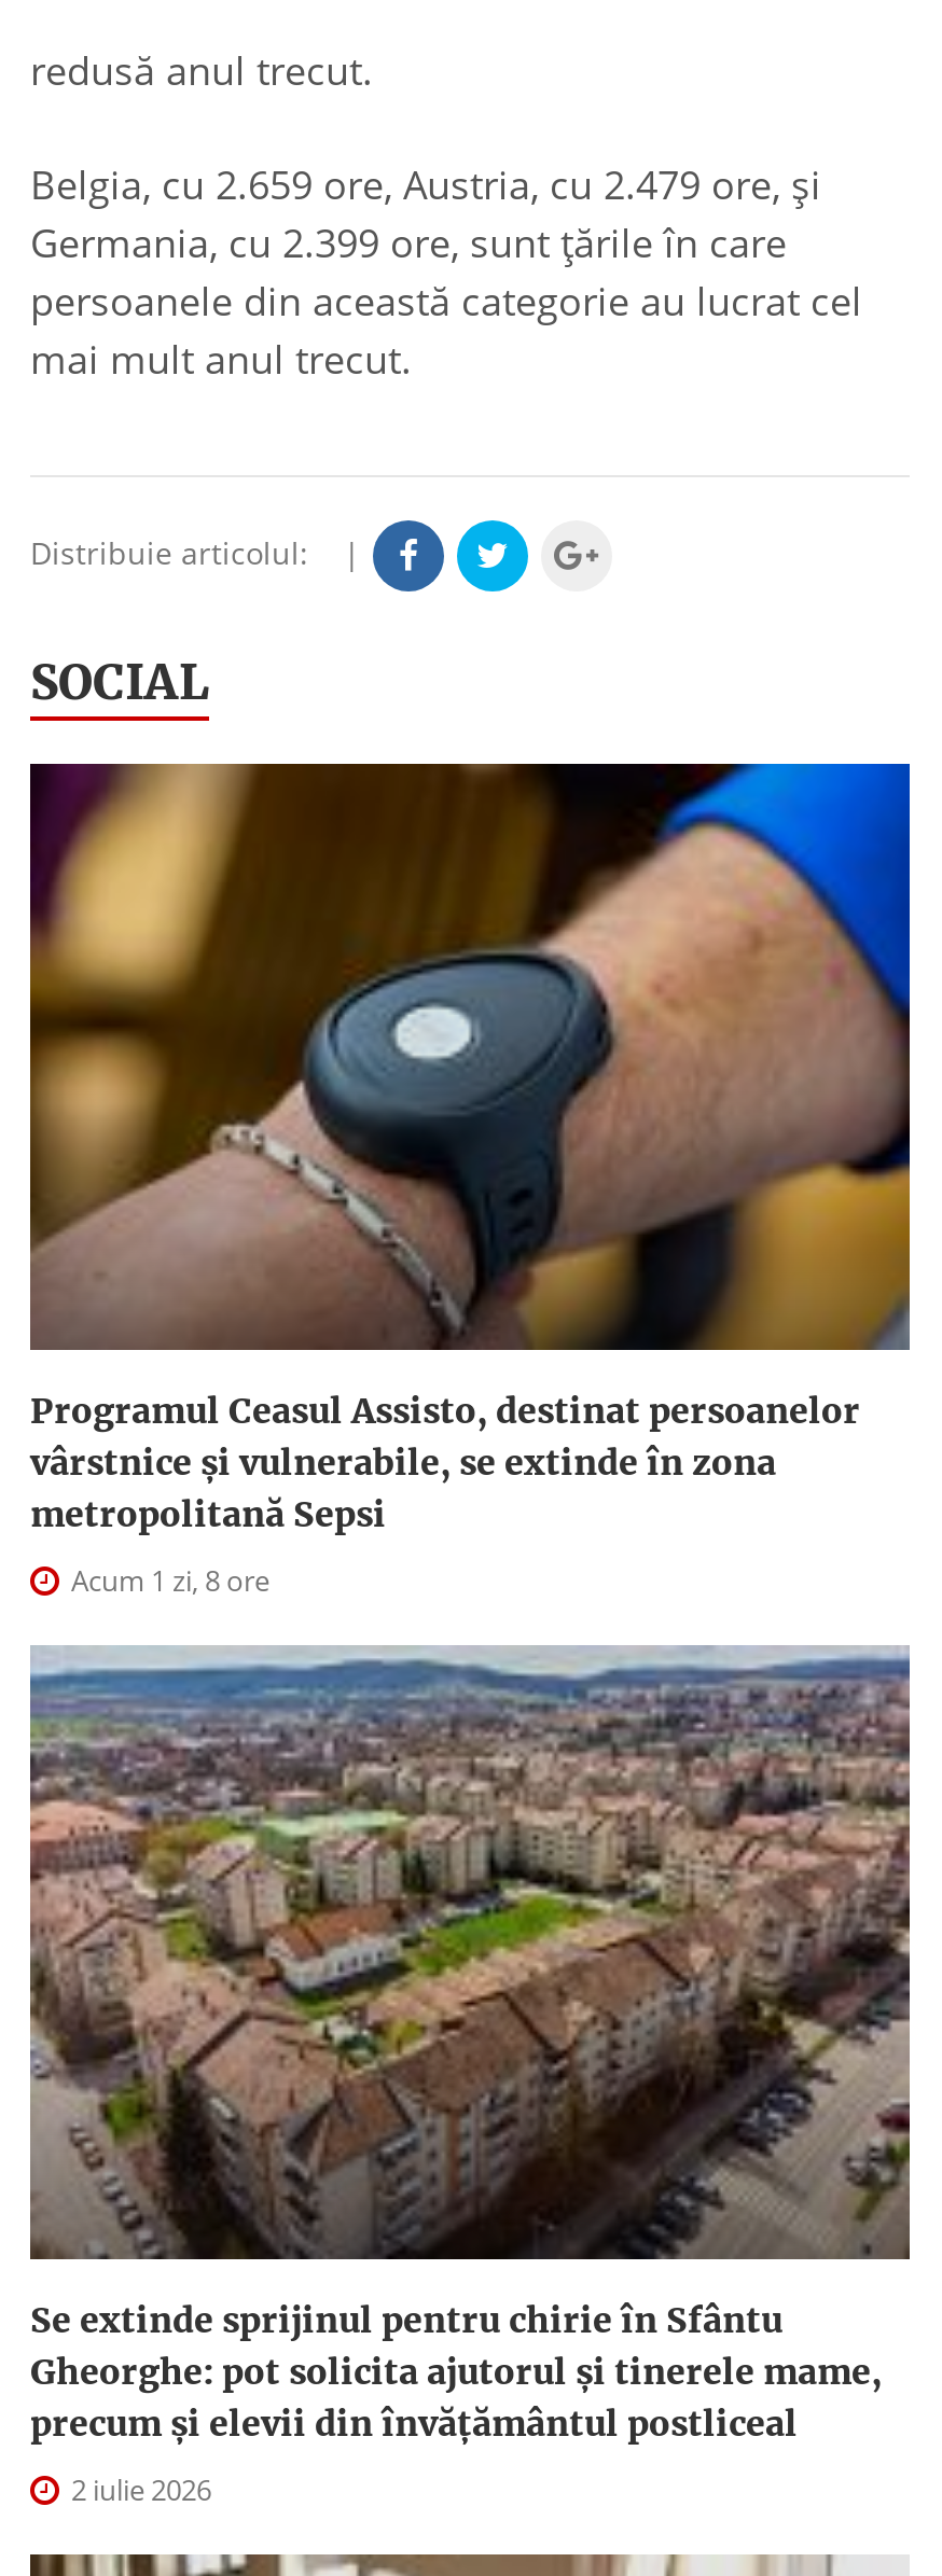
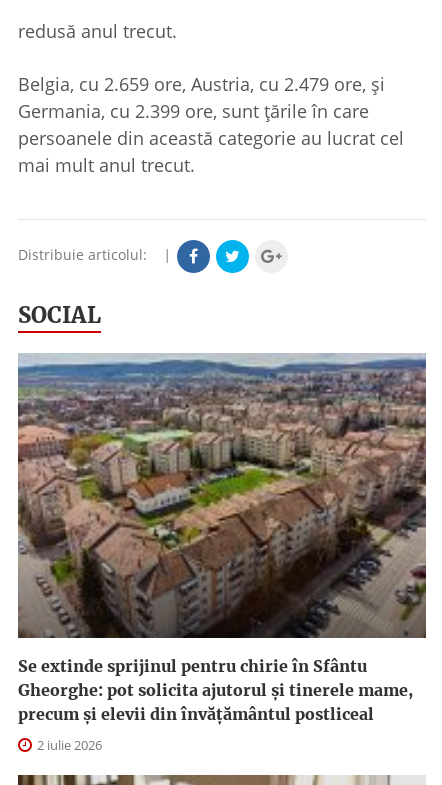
- [image]
- Programul Ceasul Assisto, destinat persoanelor
- vârstnice şi vulnerabile, se extinde în zona
- metropolitană Sepsi
- Acum 1 zi, 8 ore
